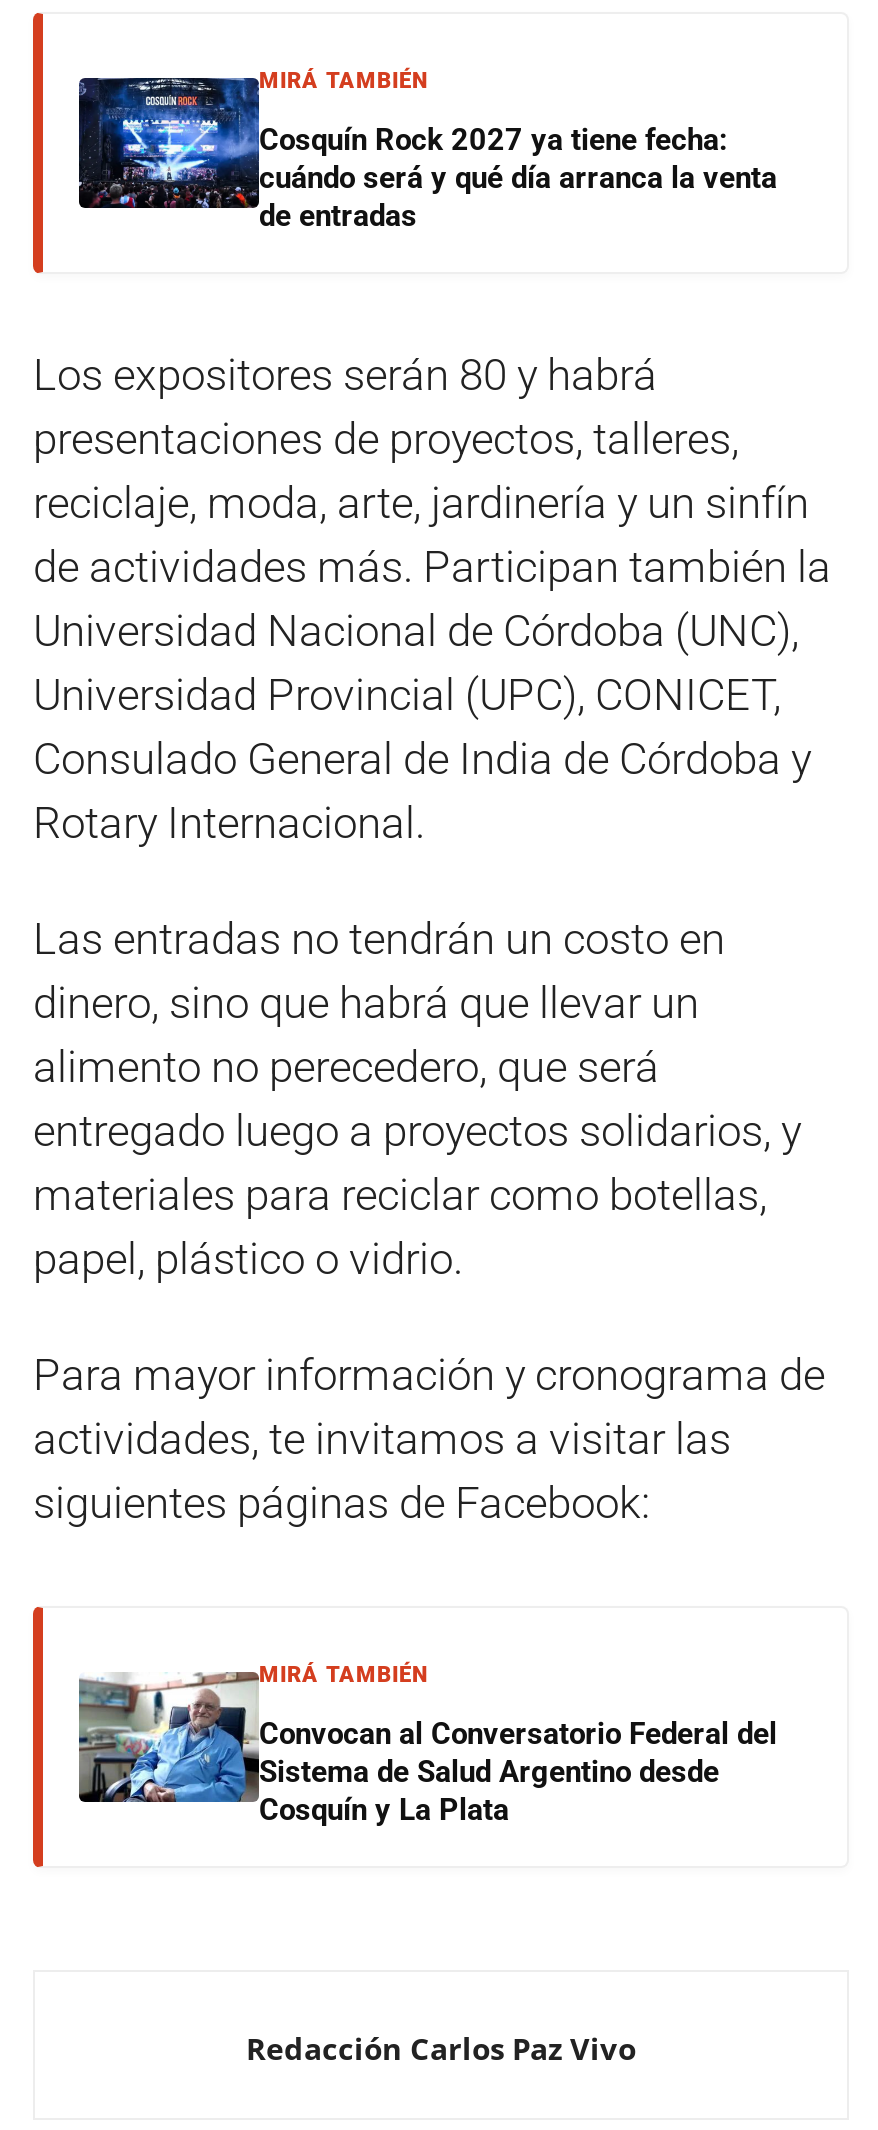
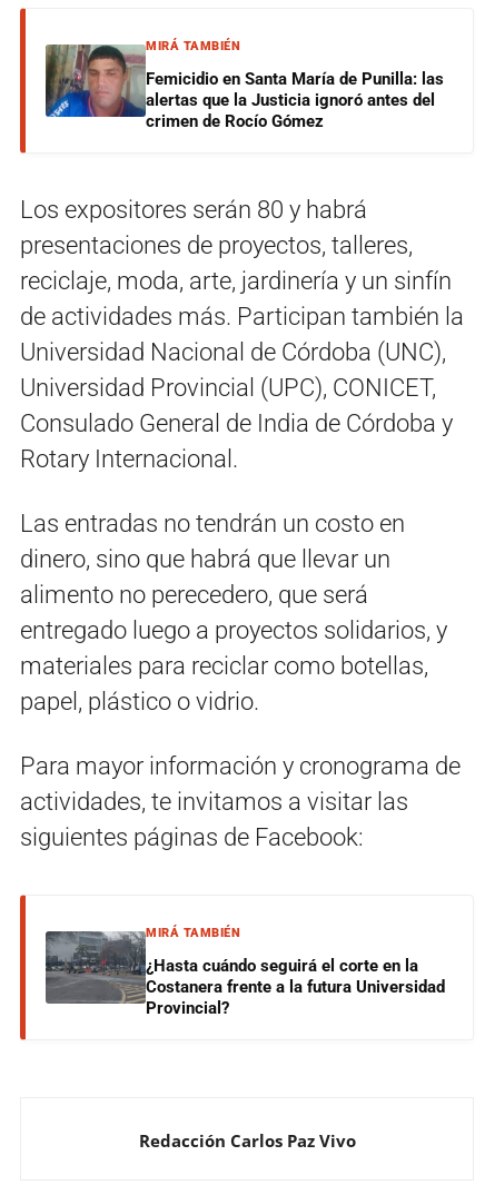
- [image]
- Cosquín Rock 2027 ya tiene fecha:
- cuándo será y qué día arranca la venta
- de entradas
+ [image]
+ Femicidio en Santa María de Punilla: las
+ alertas que la Justicia ignoró antes del
+ crimen de Rocío Gómez

- [image]
- Convocan al Conversatorio Federal del
- Sistema de Salud Argentino desde
- Cosquín y La Plata
+ [image]
+ ¿Hasta cuándo seguirá el corte en la
+ Costanera frente a la futura Universidad
+ Provincial?
